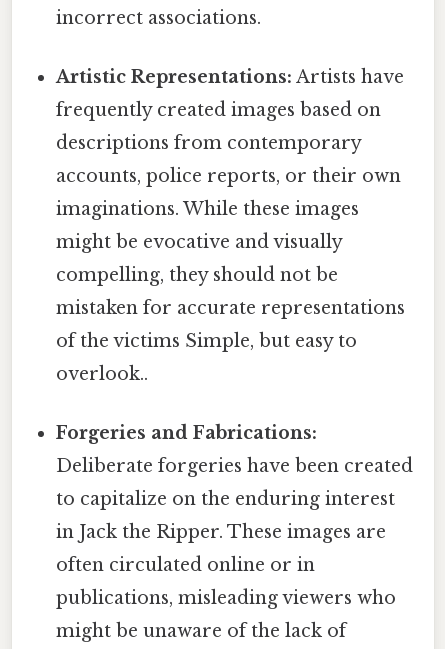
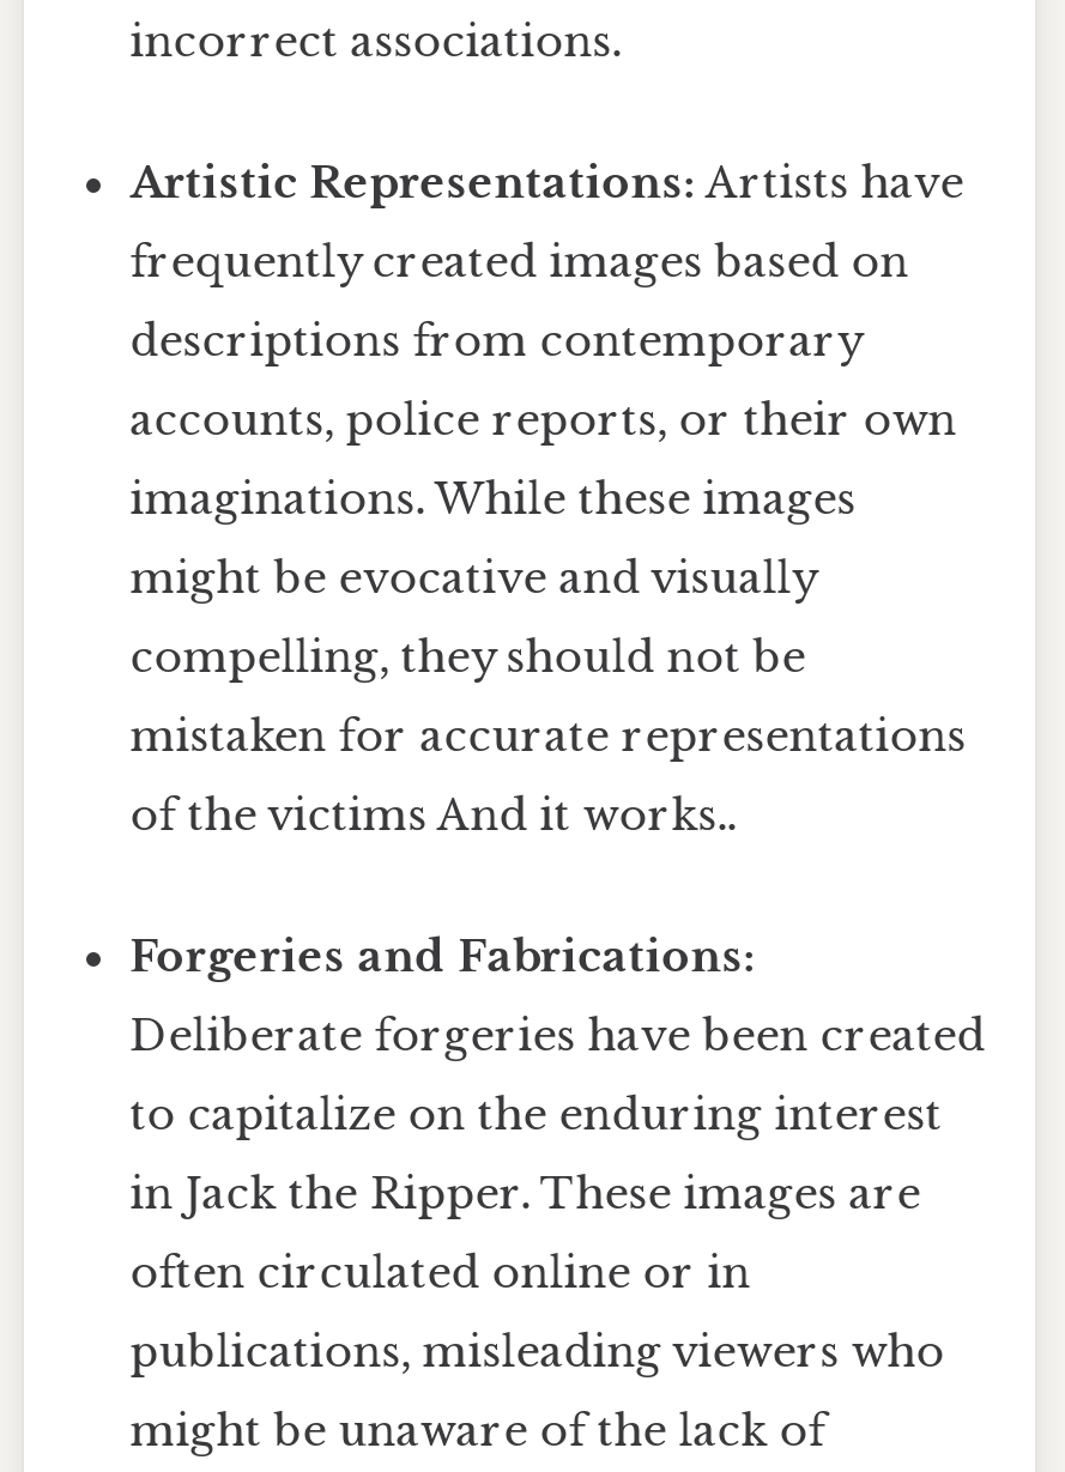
- of the victims Simple, but easy to
- overlook..
+ of the victims And it works..
